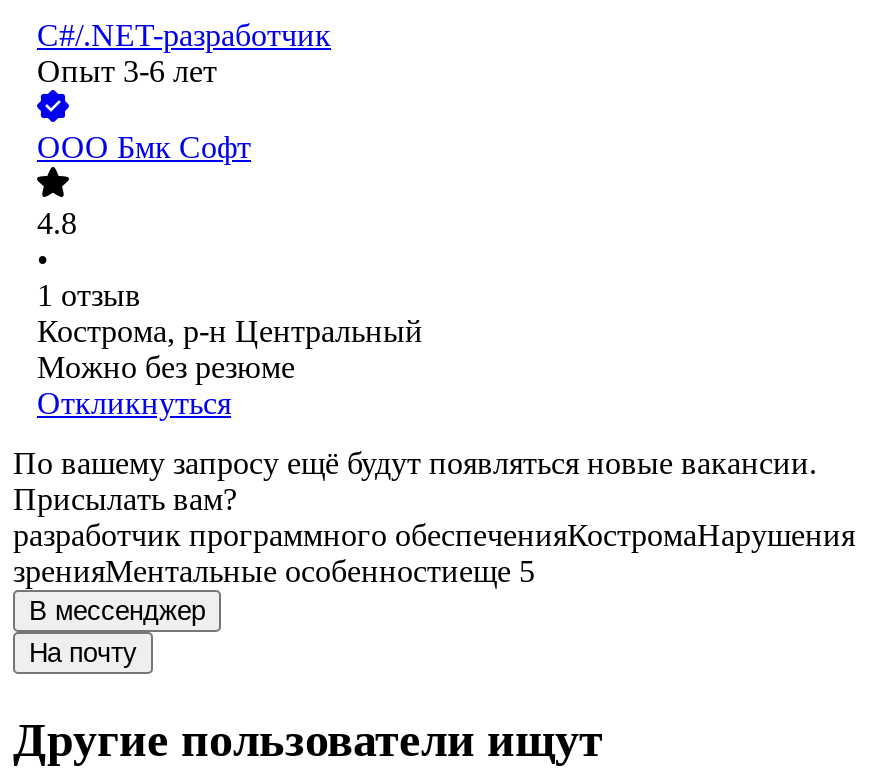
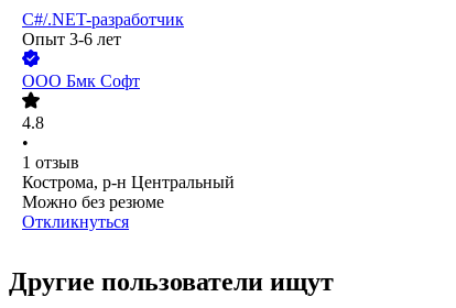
- По вашему запросу ещё будут появляться новые вакансии.
- Присылать вам?
- разработчик программного обеспеченияКостромаНарушения
- зренияМентальные особенностиеще 5
- В мессенджер
- На почту
